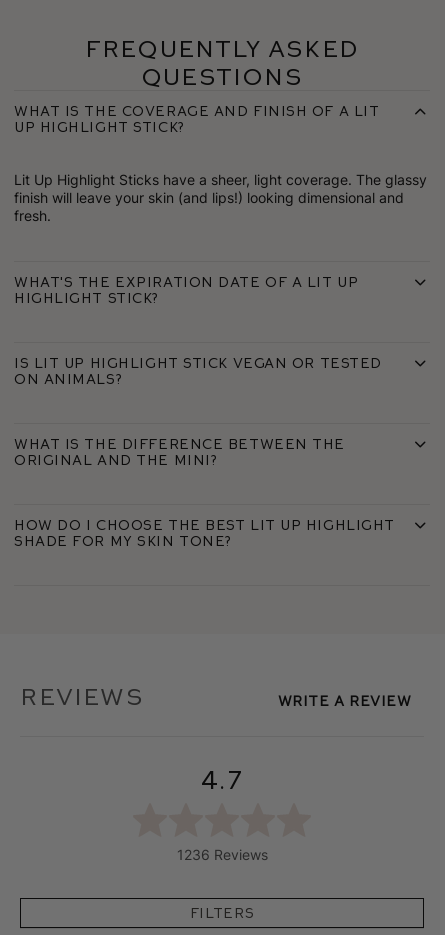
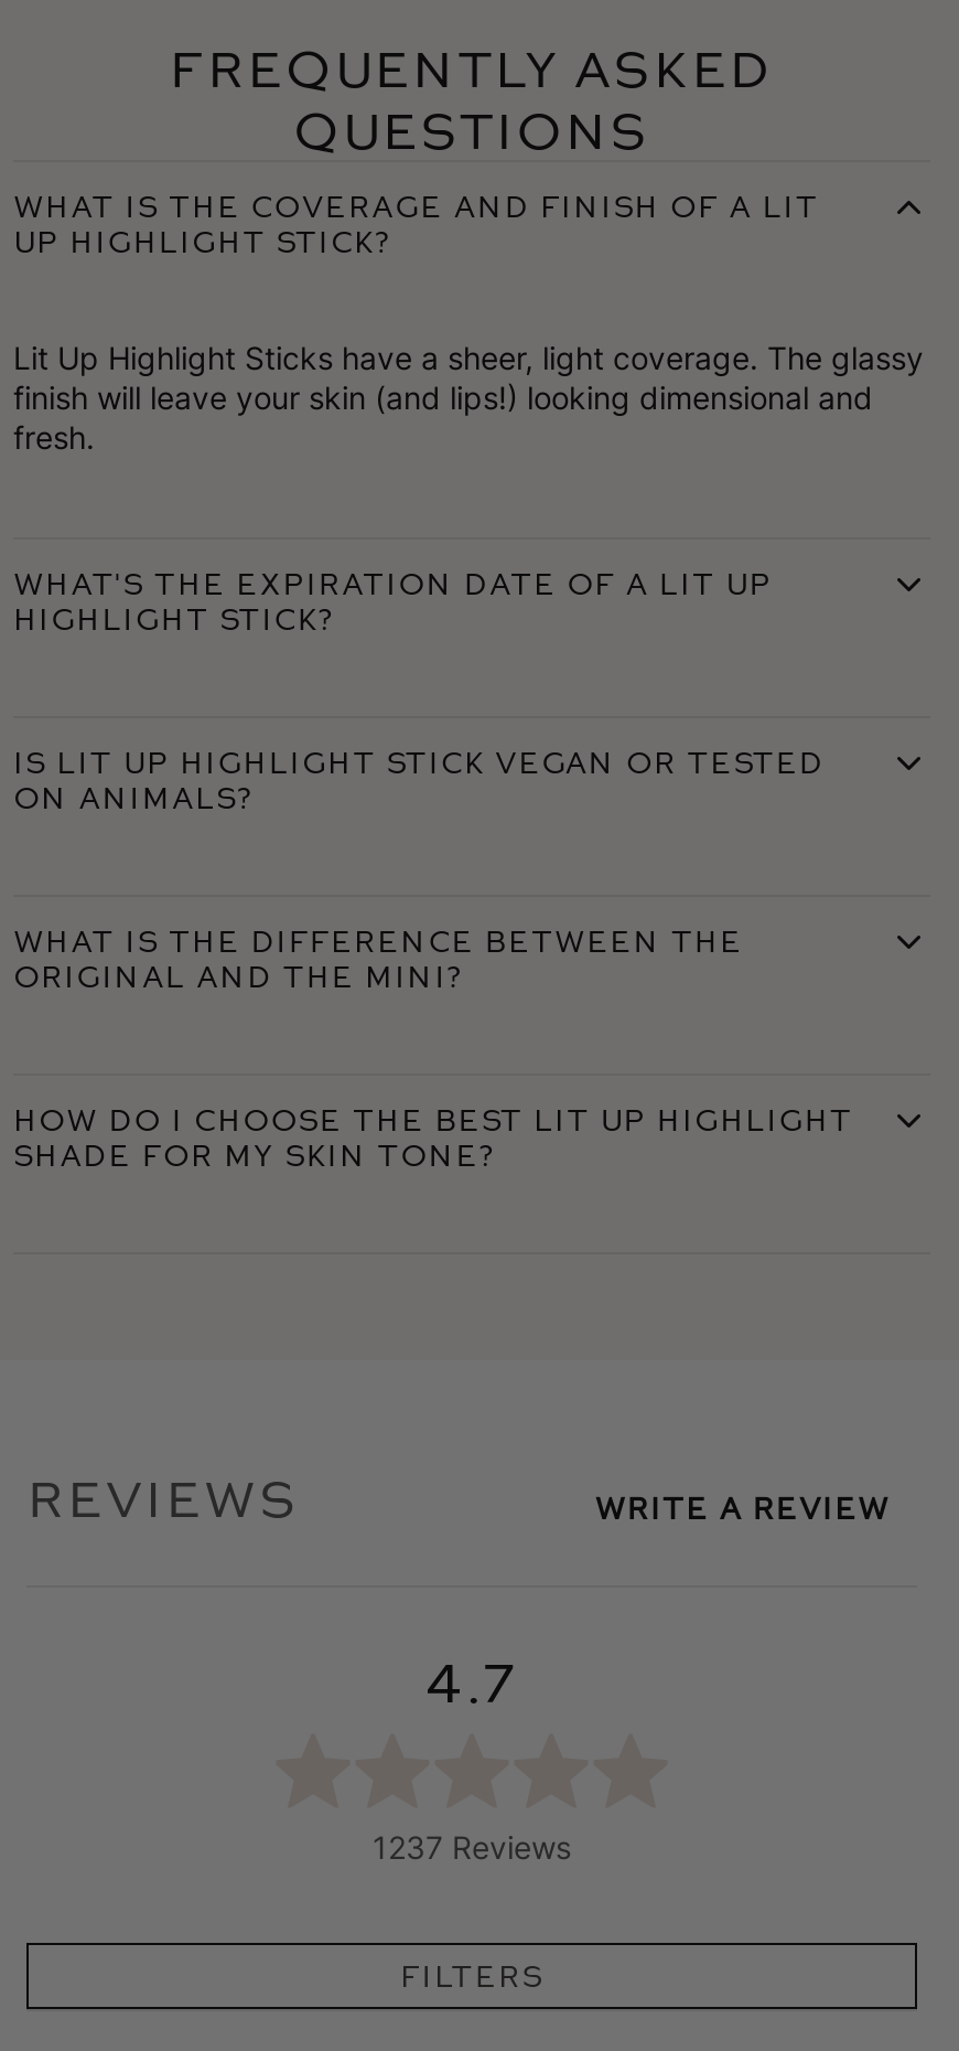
- 1236 Reviews
+ 1237 Reviews
